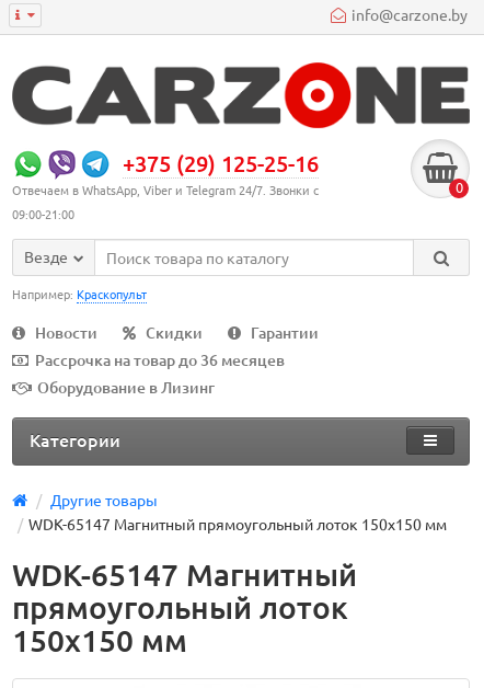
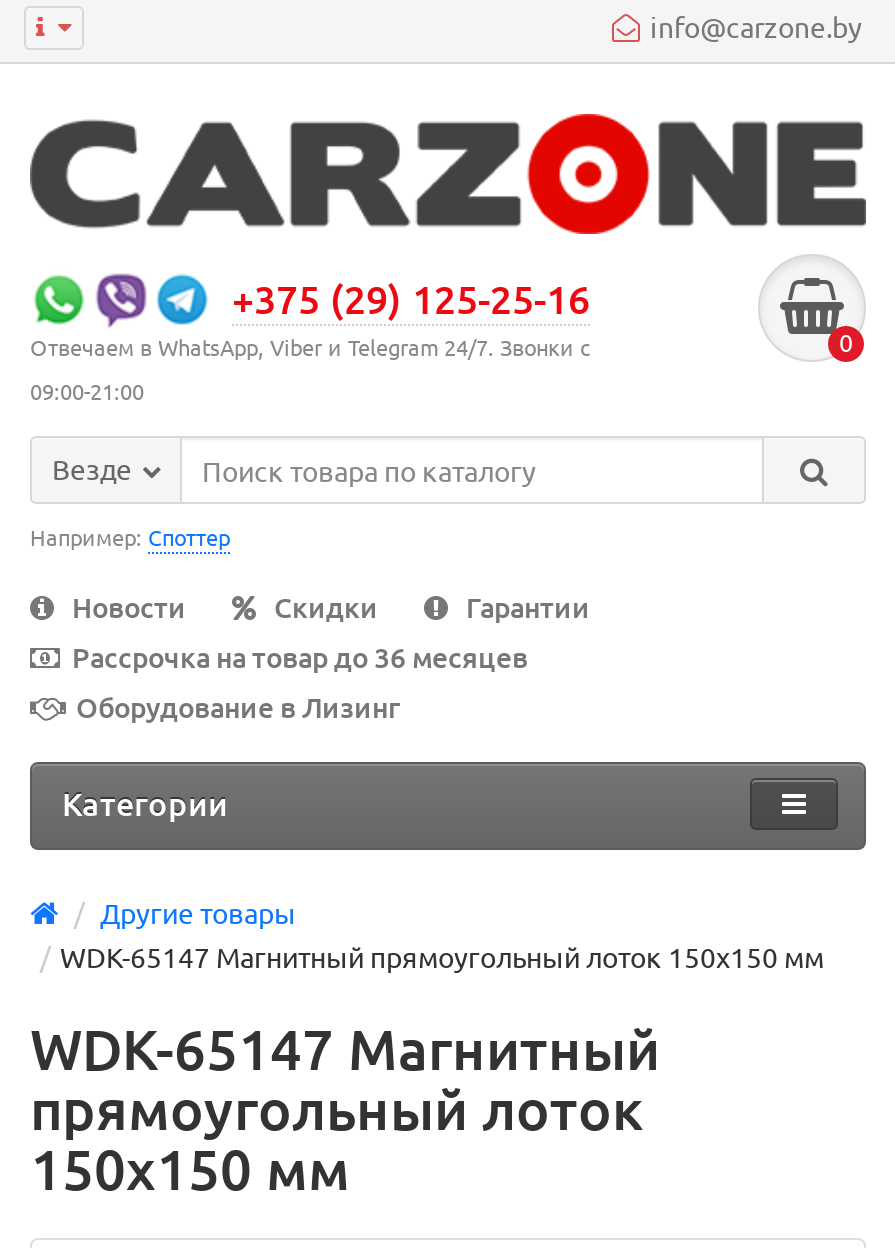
- Например: Краскопульт
+ Например: Споттер
